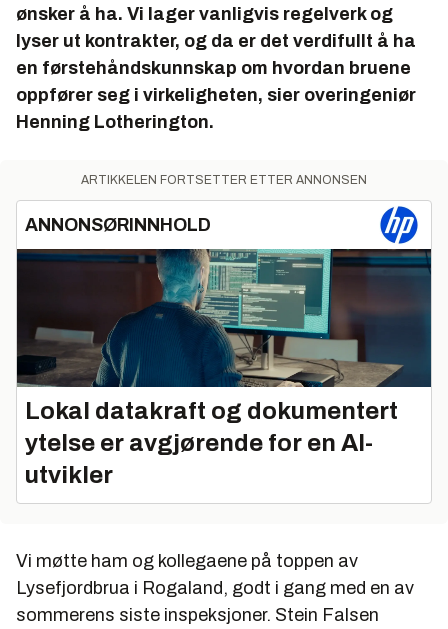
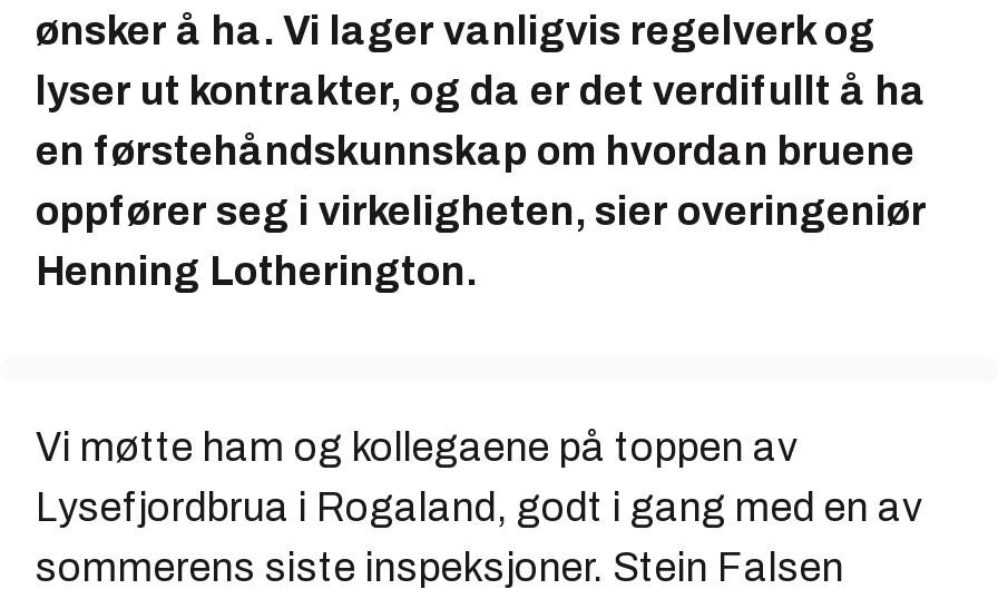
- [image]
- ARTIKKELEN FORTSETTER ETTER ANNONSEN
- ANNONSØRINNHOLD

- Lokal datakraft og dokumentert
- ytelse er avgjørende for en AI-
- utvikler
